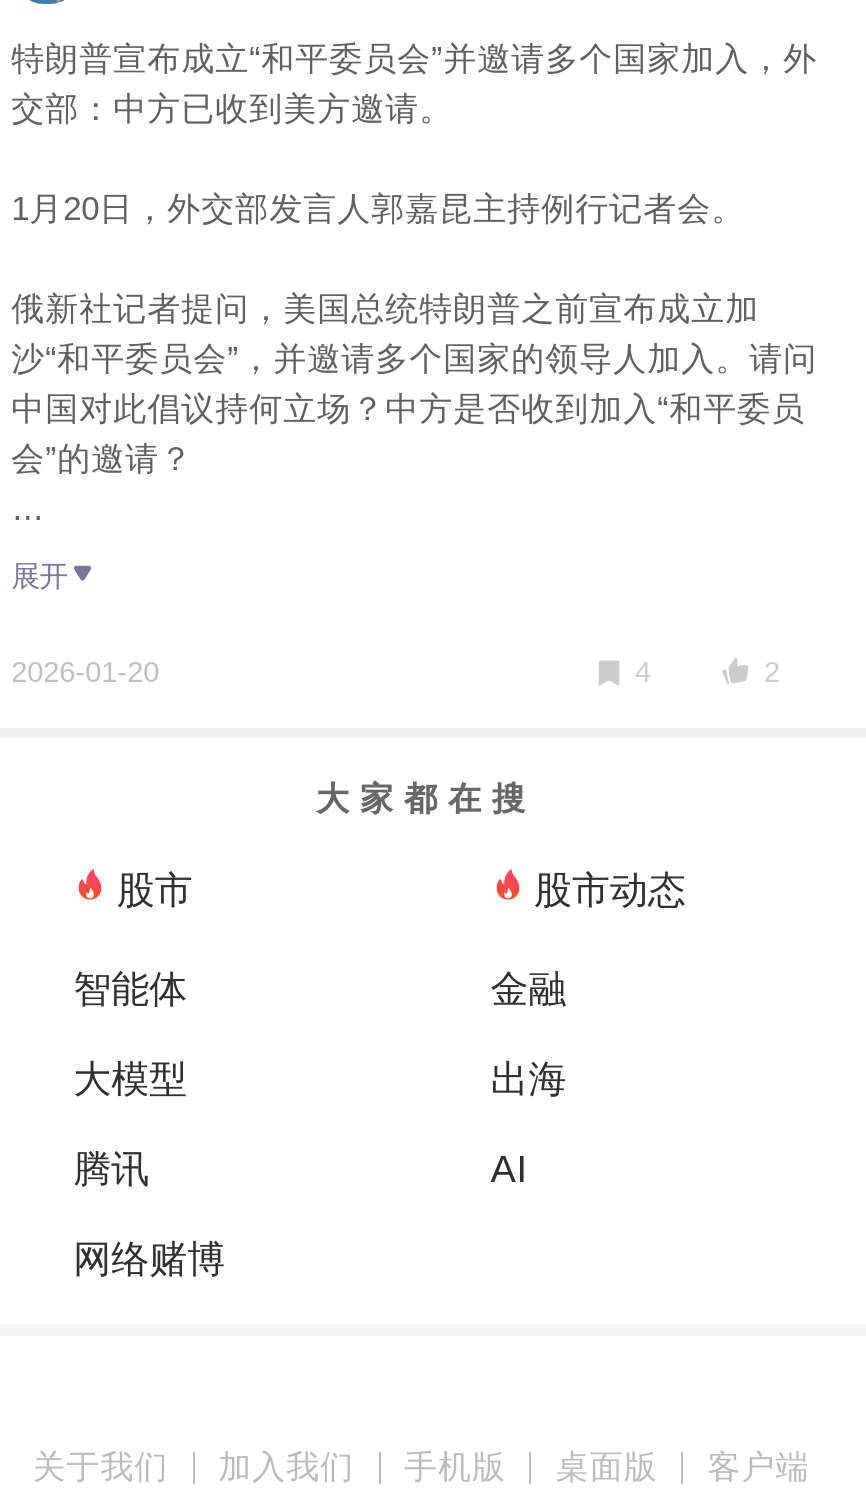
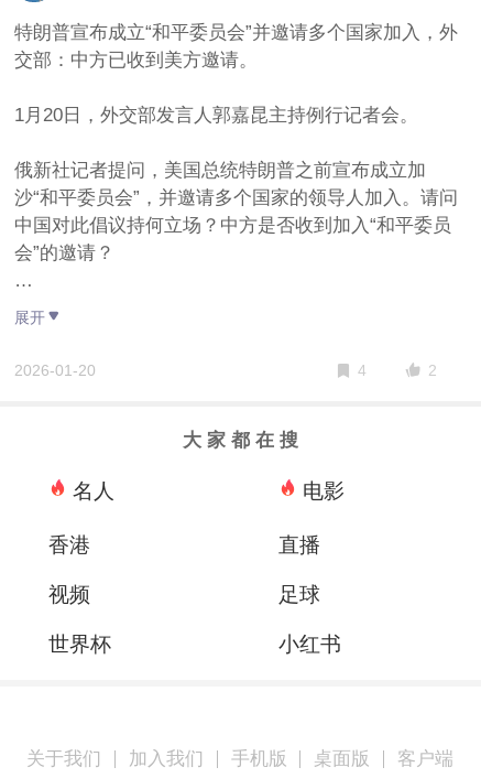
- 股市
- 股市动态
- 智能体
- 金融
- 大模型
- 出海
- 腾讯
- AI
- 网络赌博
+ 名人
+ 电影
+ 香港
+ 直播
+ 视频
+ 足球
+ 世界杯
+ 小红书
